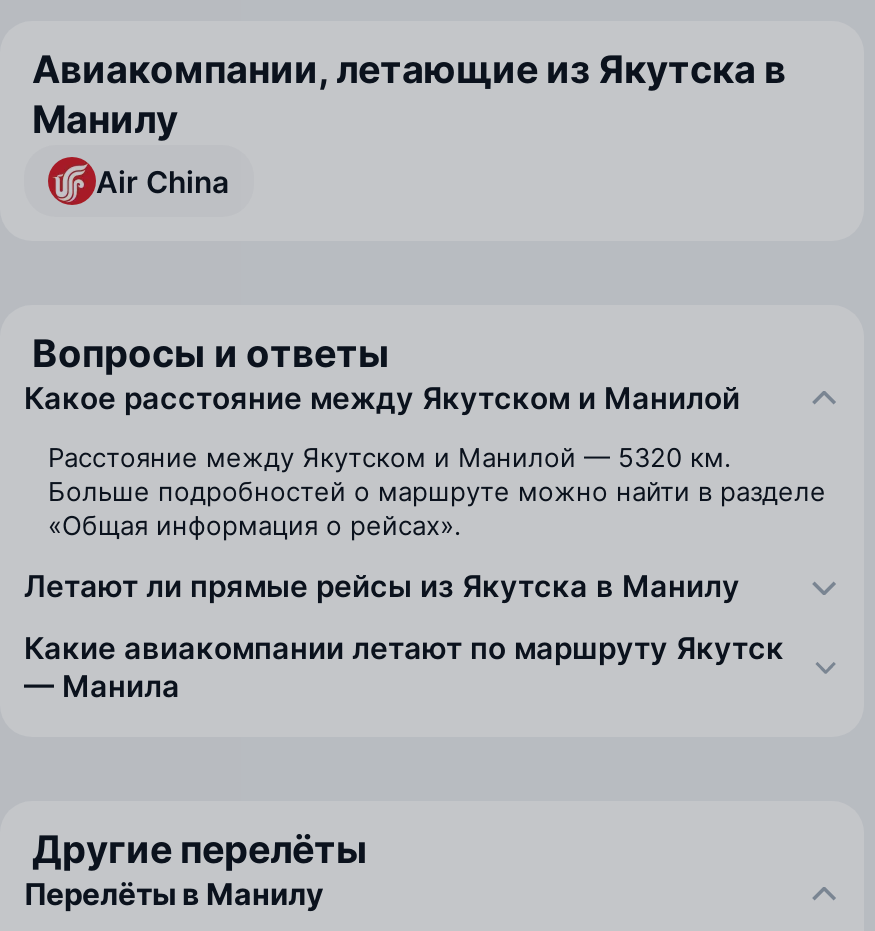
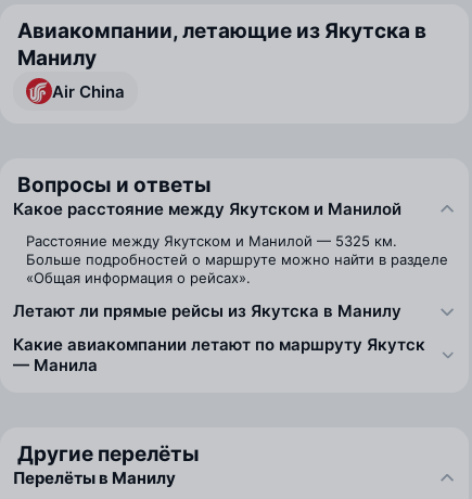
- Расстояние между Якутском и Манилой — 5320 км.
+ Расстояние между Якутском и Манилой — 5325 км.
